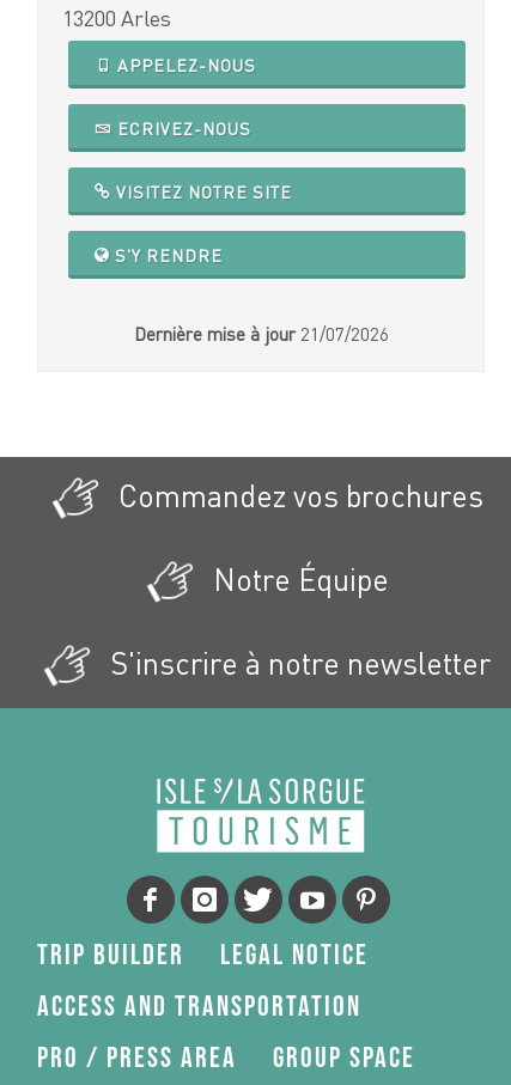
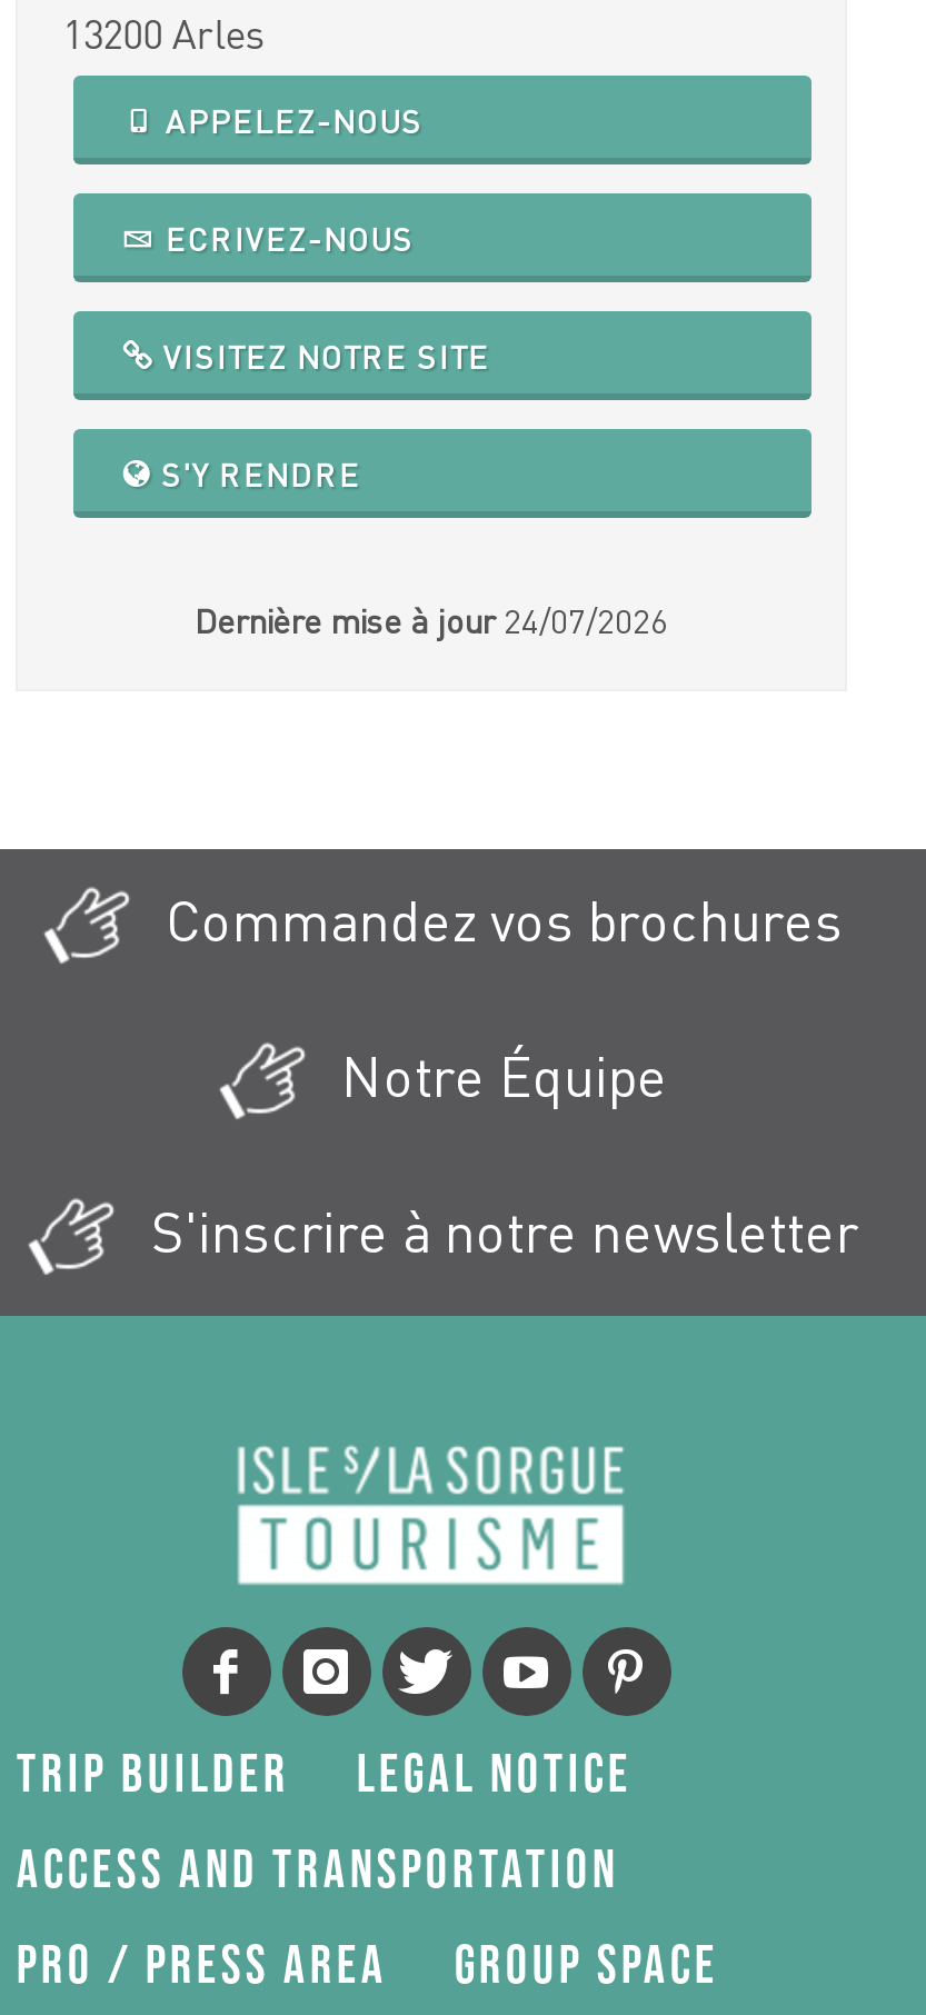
- Dernière mise à jour 21/07/2026
+ Dernière mise à jour 24/07/2026
